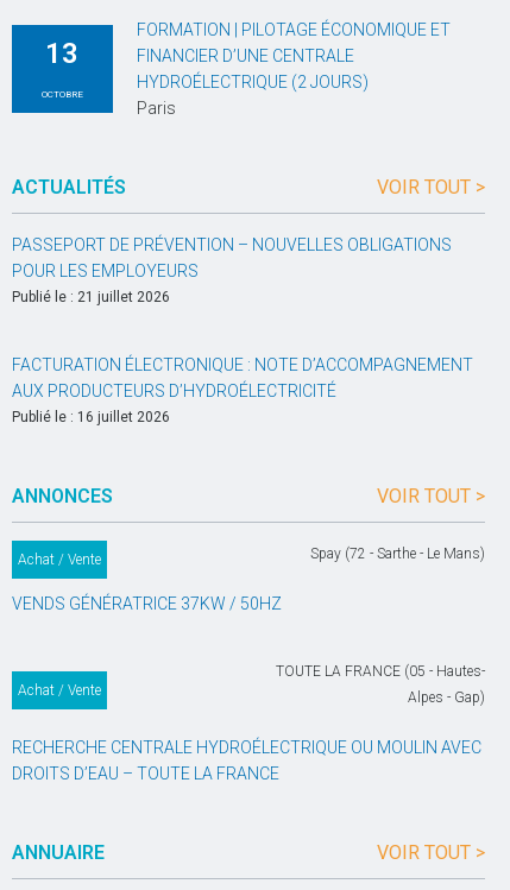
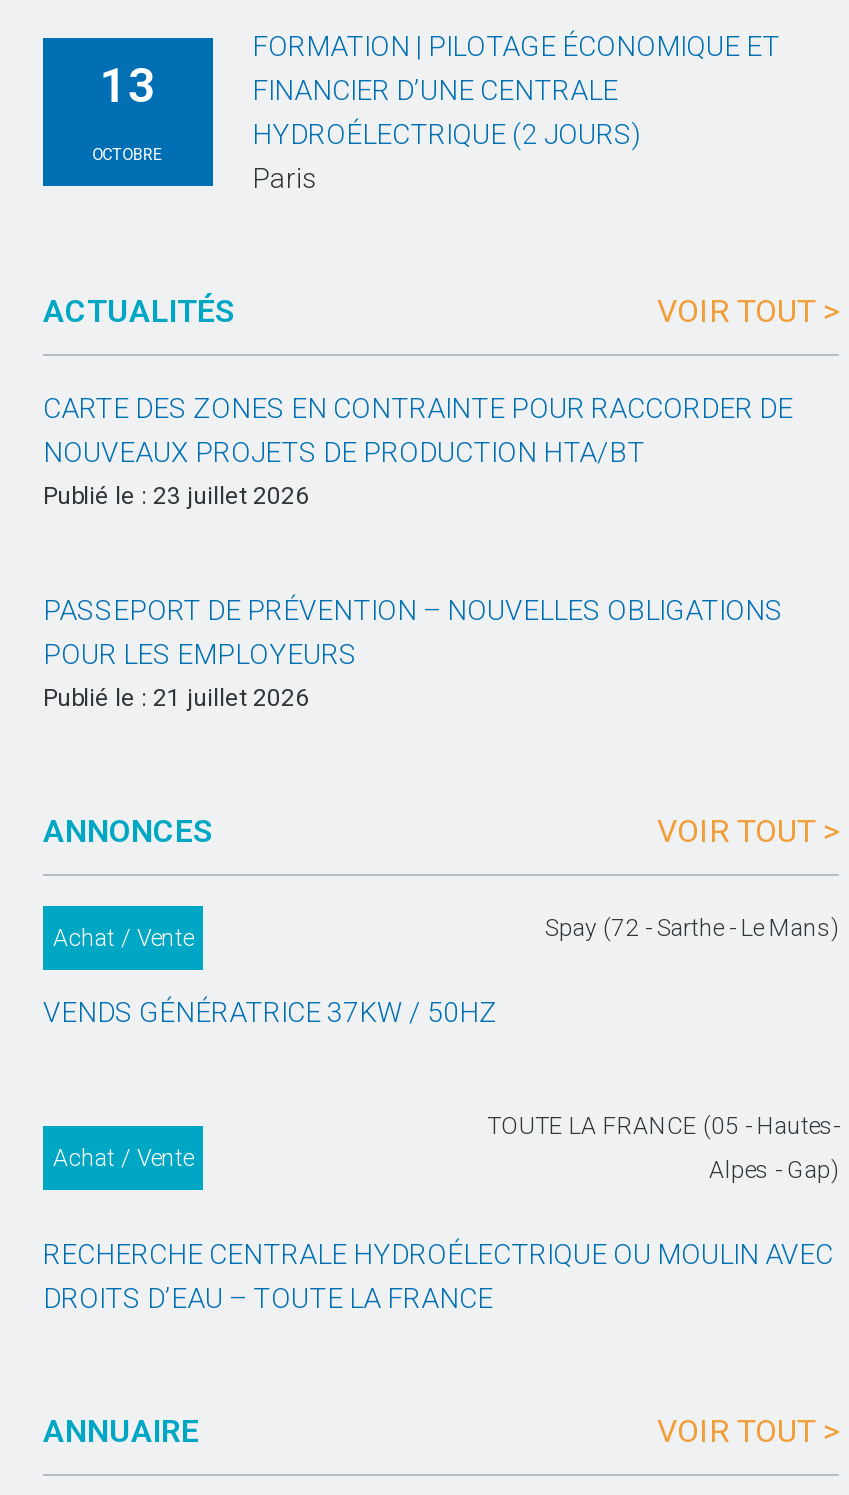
+ CARTE DES ZONES EN CONTRAINTE POUR RACCORDER DE
+ NOUVEAUX PROJETS DE PRODUCTION HTA/BT
+ Publié le : 23 juillet 2026

moved down: PASSEPORT DE PRÉVENTION – NOUVELLES OBLIGATIONS | POUR LES EMPLOYEURS | Publié le : 21 juillet 2026

- FACTURATION ÉLECTRONIQUE : NOTE D’ACCOMPAGNEMENT
- AUX PRODUCTEURS D’HYDROÉLECTRICITÉ
- Publié le : 16 juillet 2026
